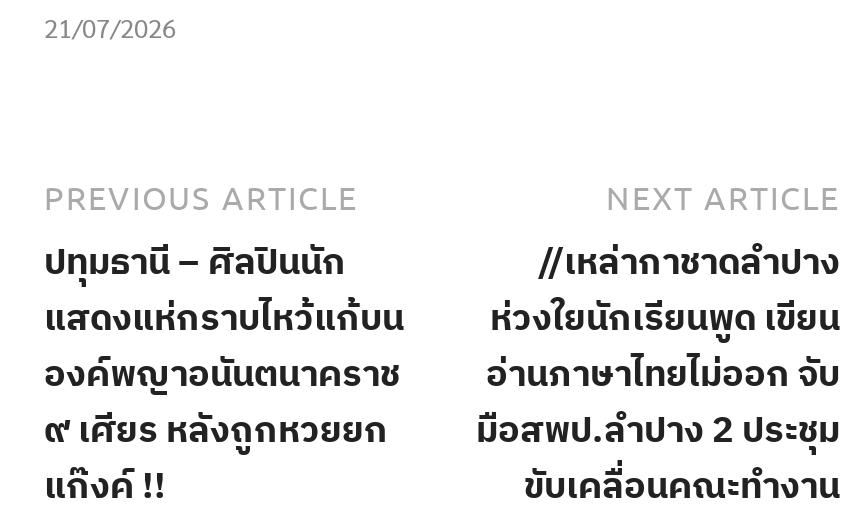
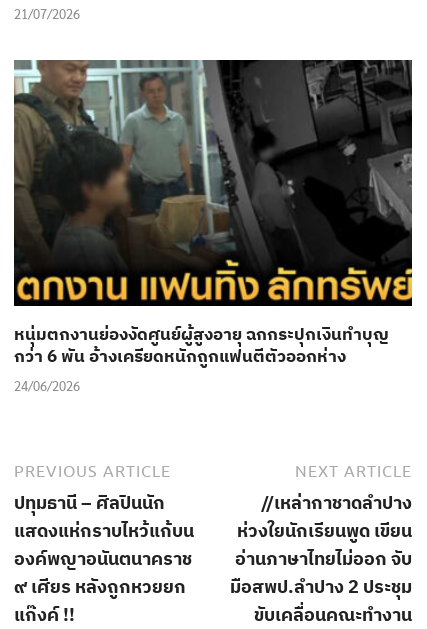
+ [image]
+ หนุ่มตกงานย่องงัดศูนย์ผู้สูงอายุ ฉกกระปุกเงินทำบุญ
+ กว่า 6 พัน อ้างเครียดหนักถูกแฟนตีตัวออกห่าง
+ 24/06/2026
